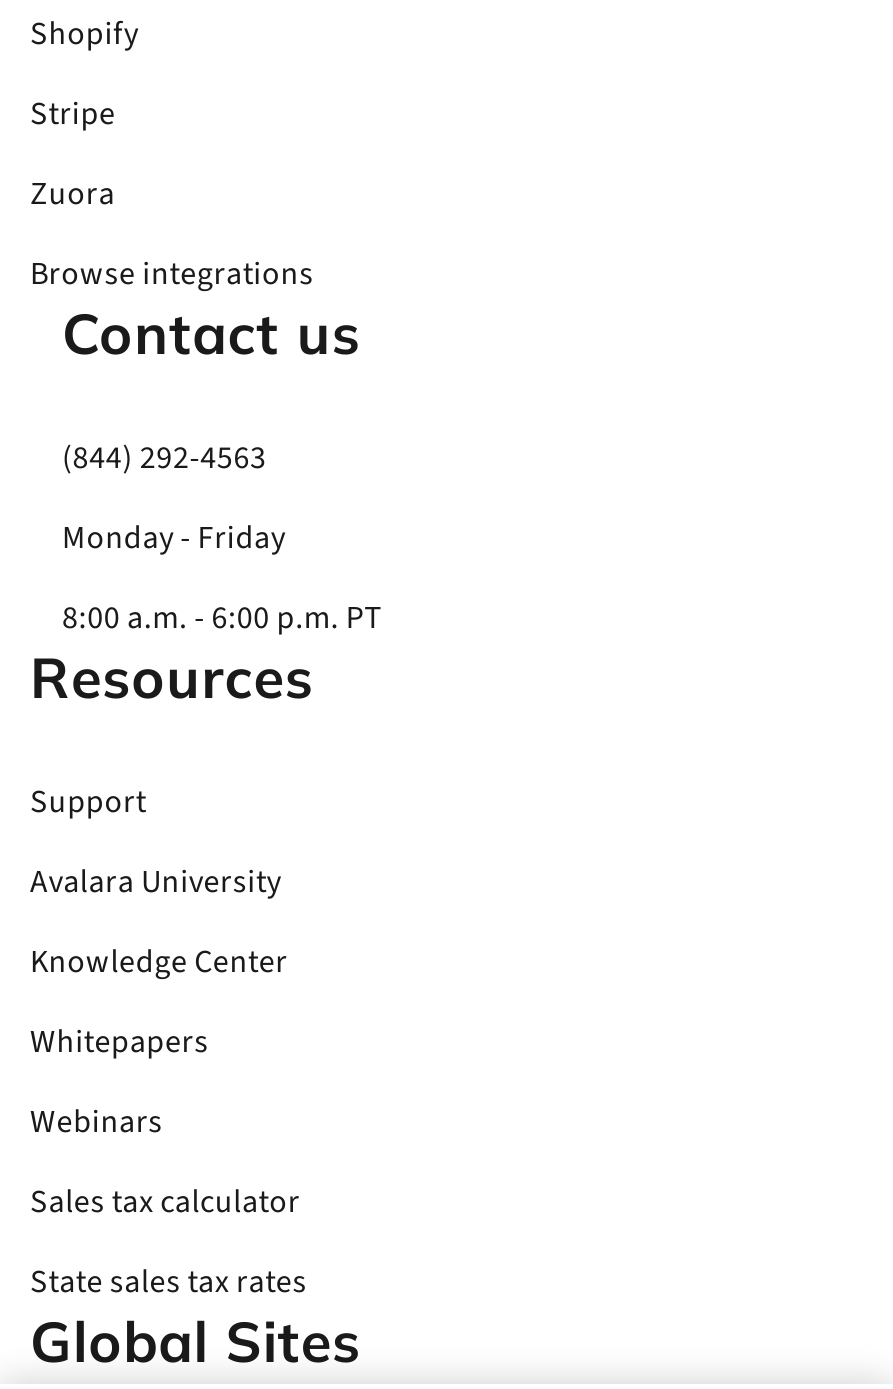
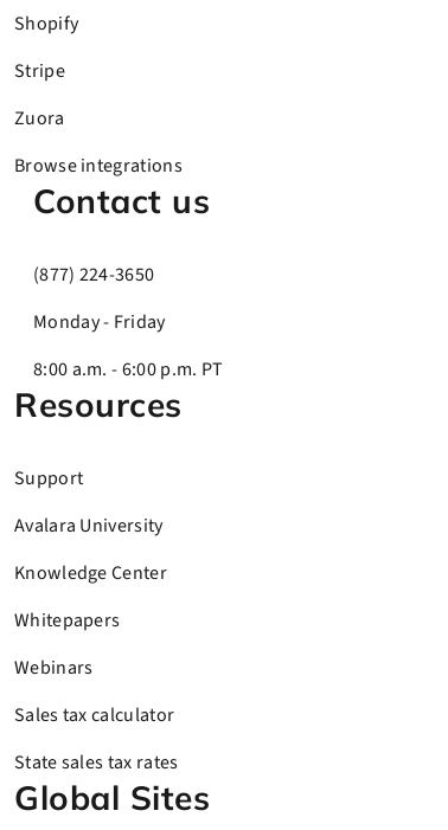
- (844) 292-4563
+ (877) 224-3650
